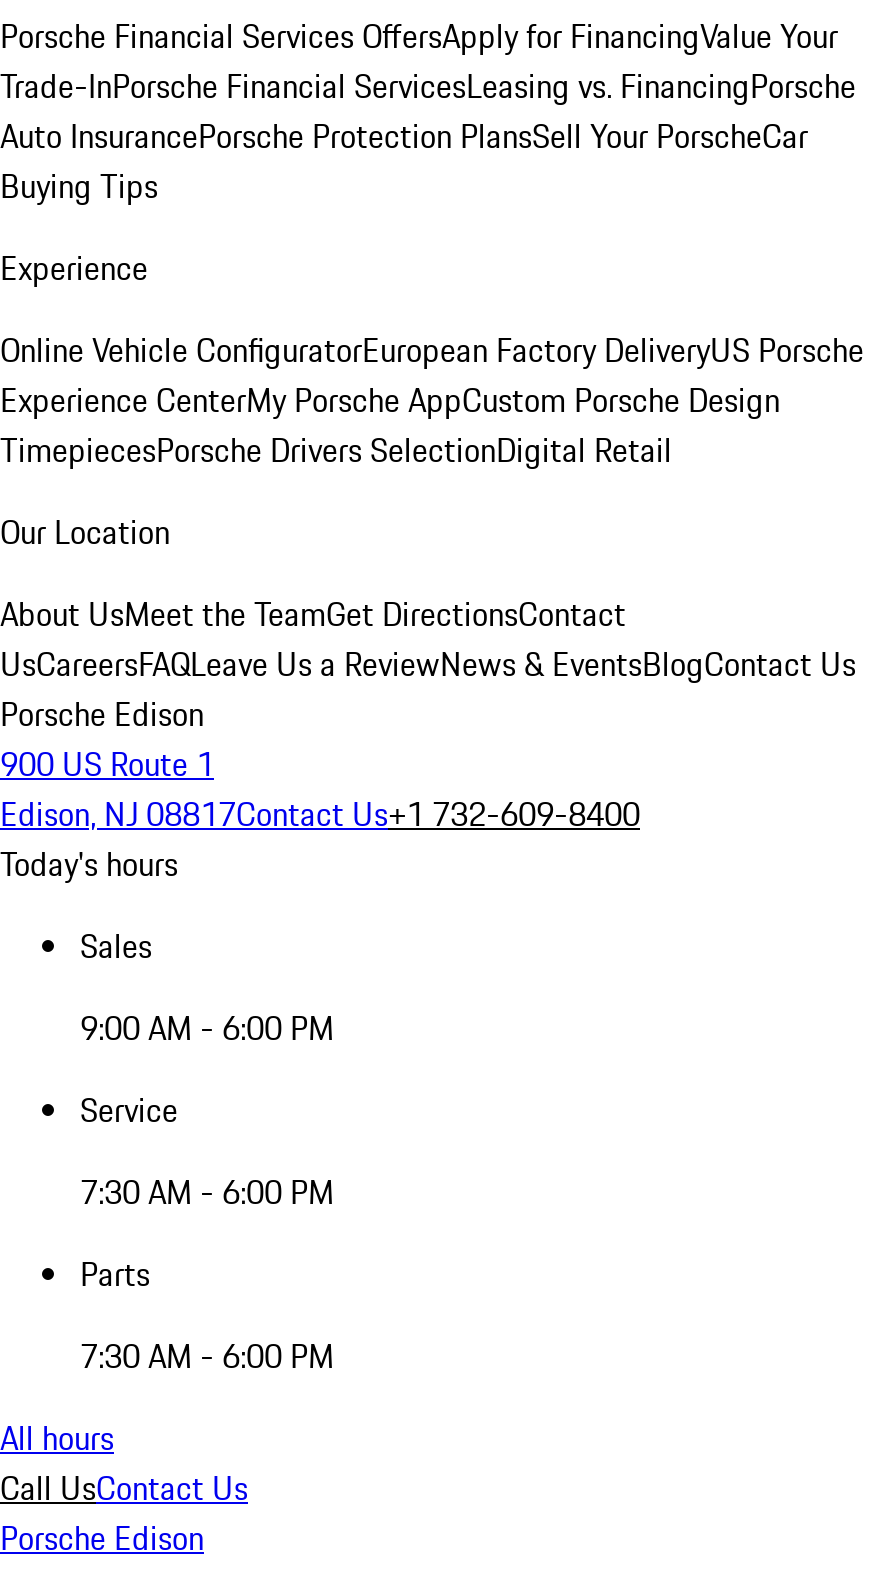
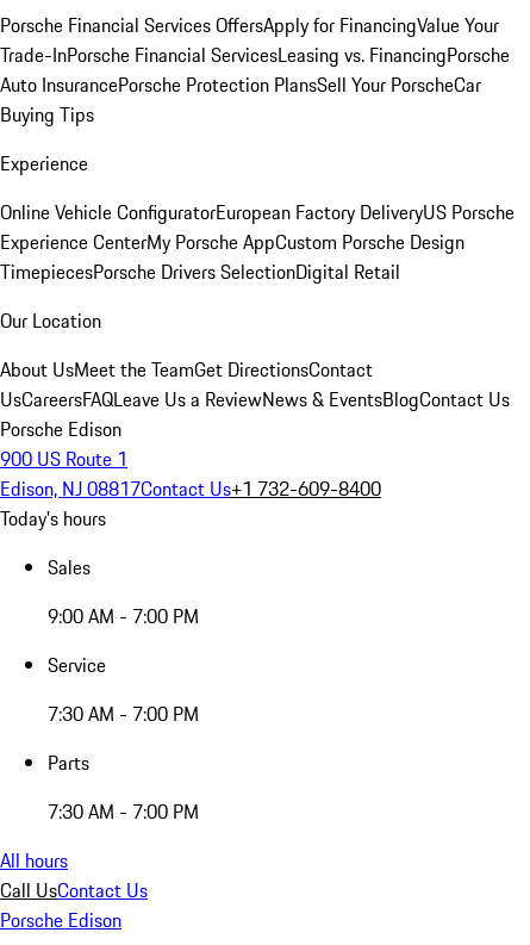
- 9:00 AM - 6:00 PM
+ 9:00 AM - 7:00 PM

- 7:30 AM - 6:00 PM
+ 7:30 AM - 7:00 PM

- 7:30 AM - 6:00 PM
+ 7:30 AM - 7:00 PM
